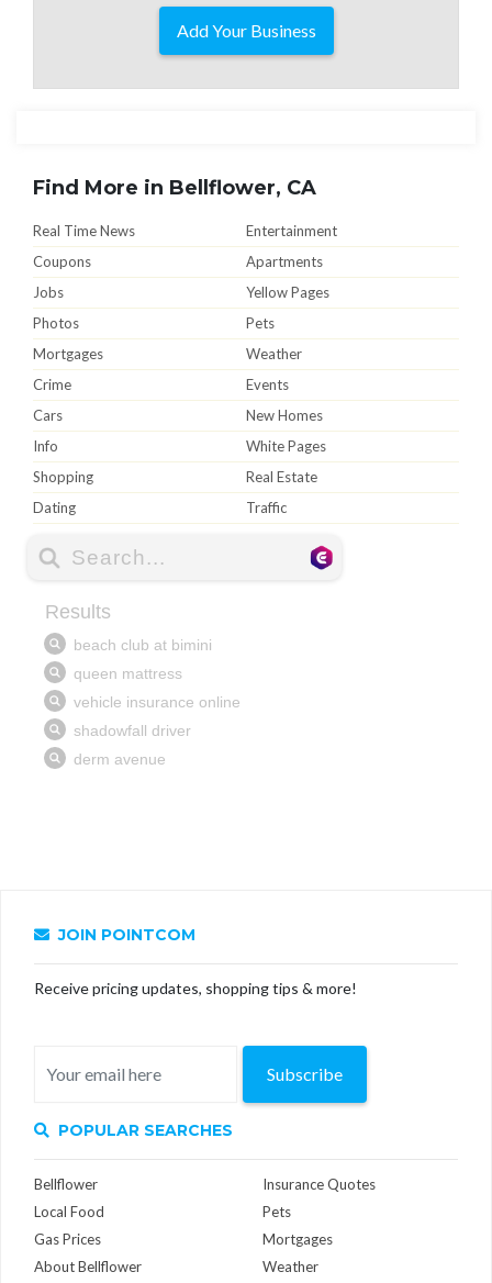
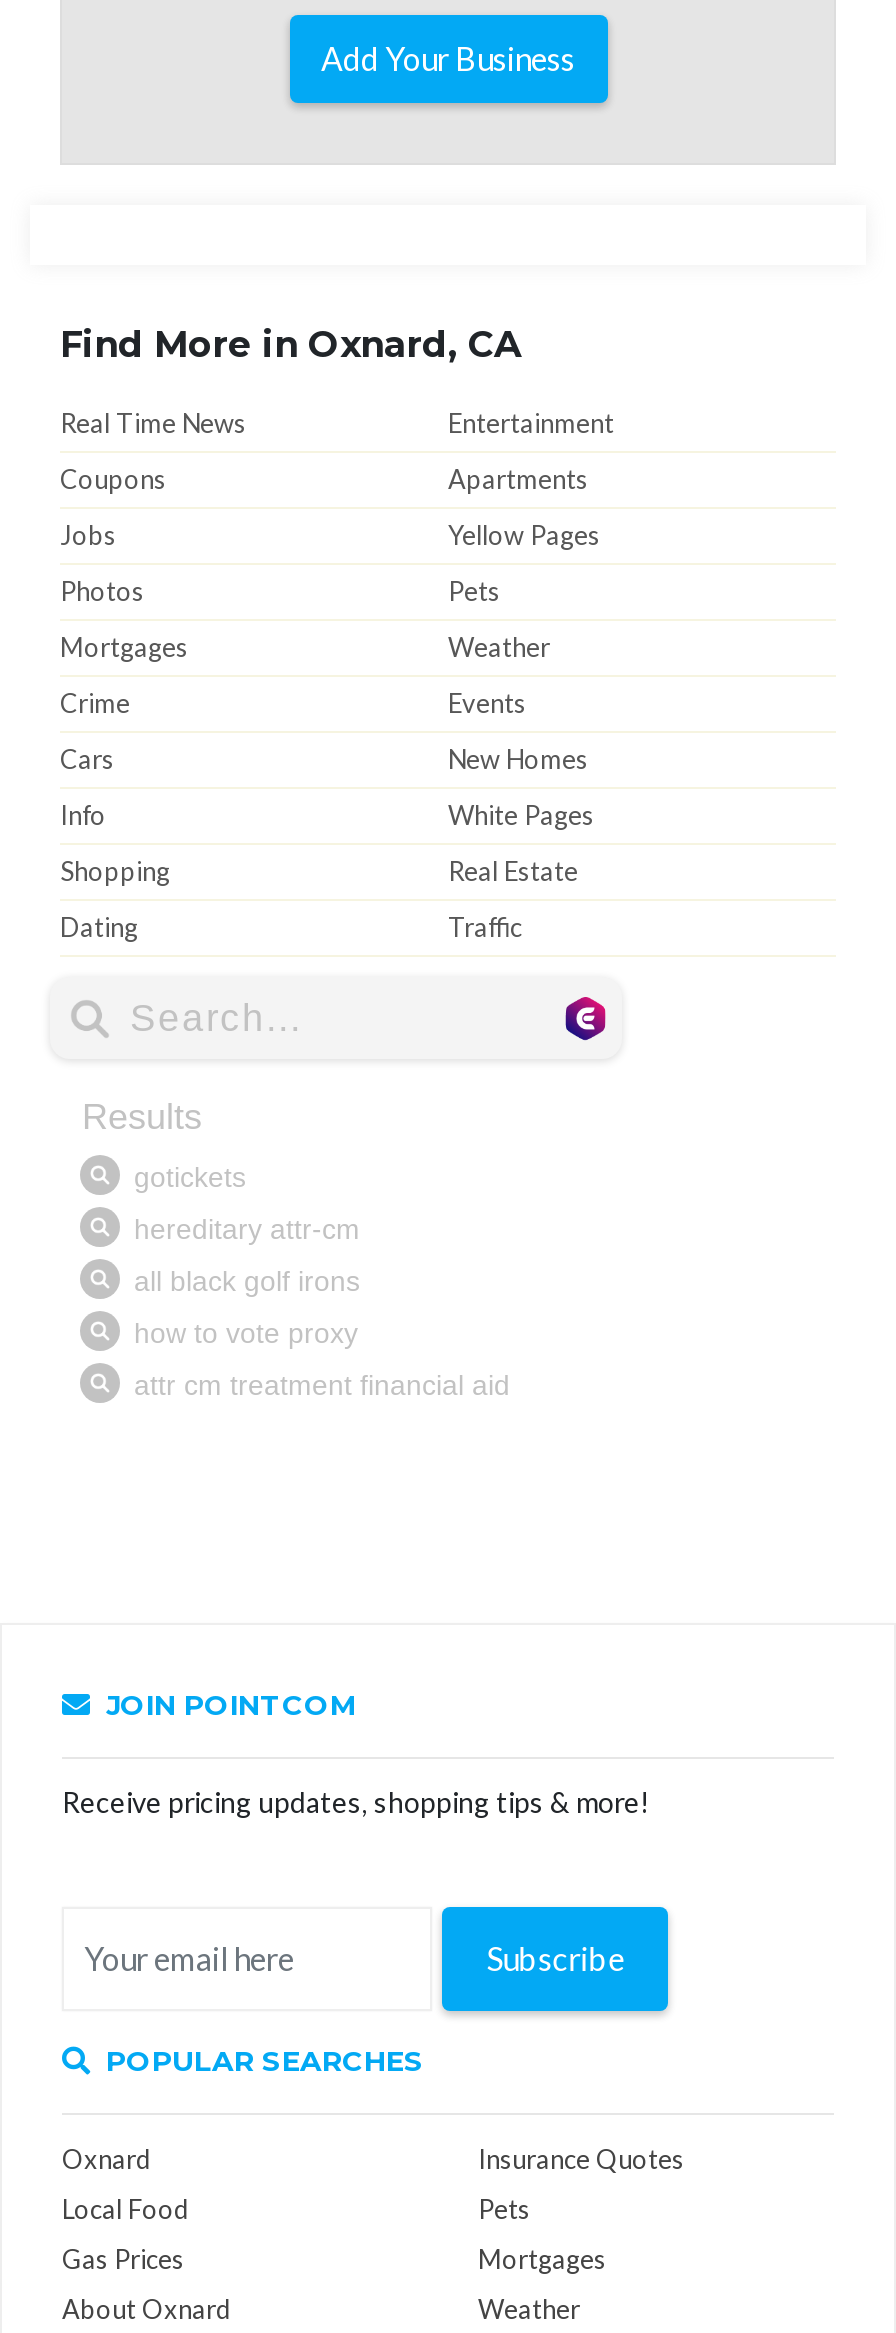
- Find More in Bellflower, CA
+ Find More in Oxnard, CA

- Bellflower
+ Oxnard

- About Bellflower
+ About Oxnard
